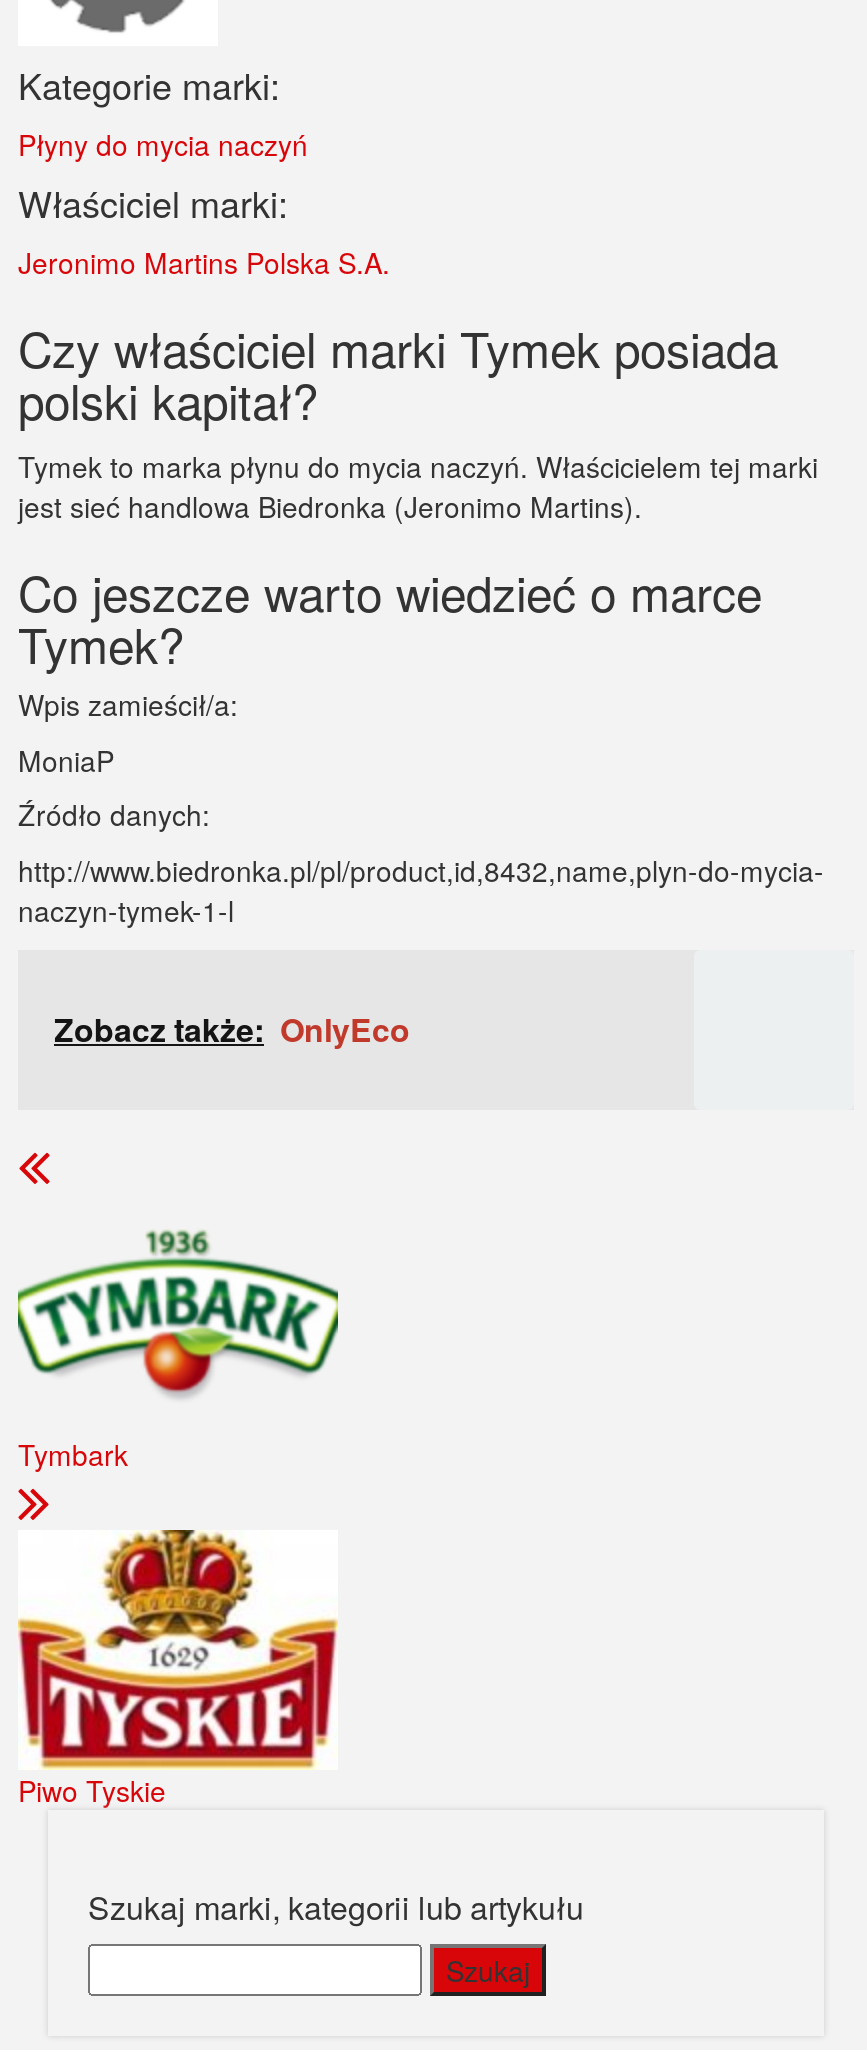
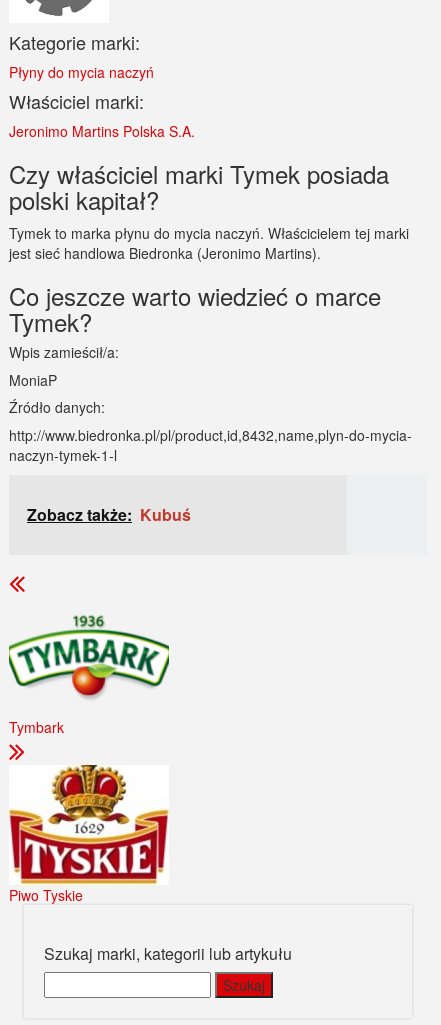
- Zobacz także: OnlyEco
+ Zobacz także: Kubuś
